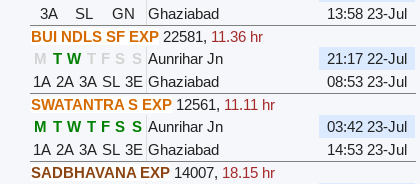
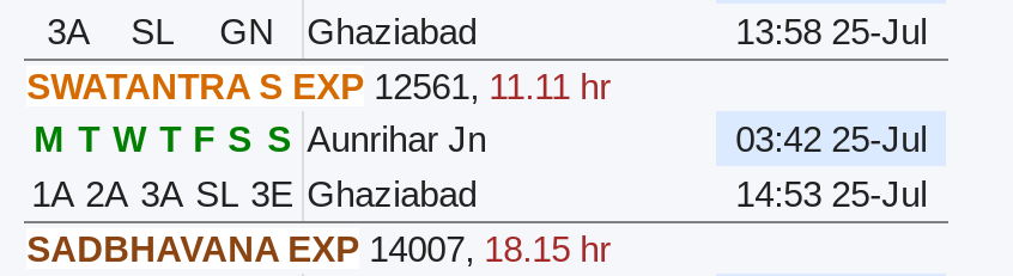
- 13:58 23-Jul
- BUI NDLS SF EXP 22581, 11.36 hr
- M T W T F S S Aunrihar Jn
- 21:17 22-Jul
- 1A 2A 3A SL 3E Ghaziabad
- 08:53 23-Jul
+ 13:58 25-Jul

- 03:42 23-Jul
+ 03:42 25-Jul

- 14:53 23-Jul
+ 14:53 25-Jul
